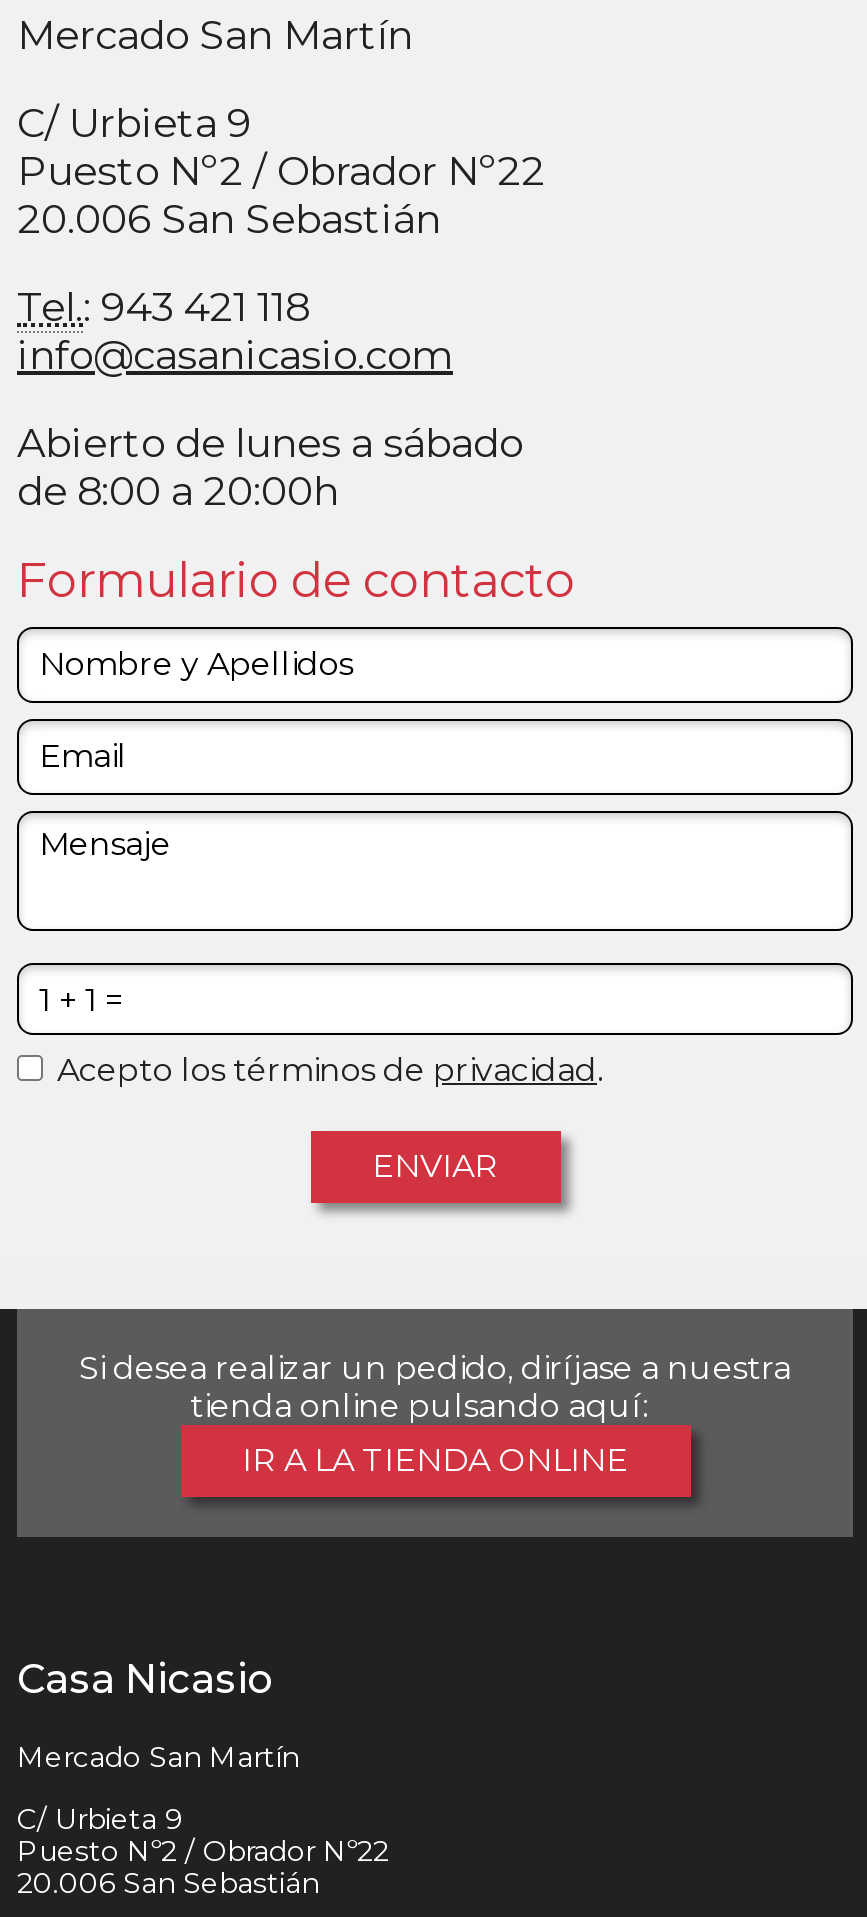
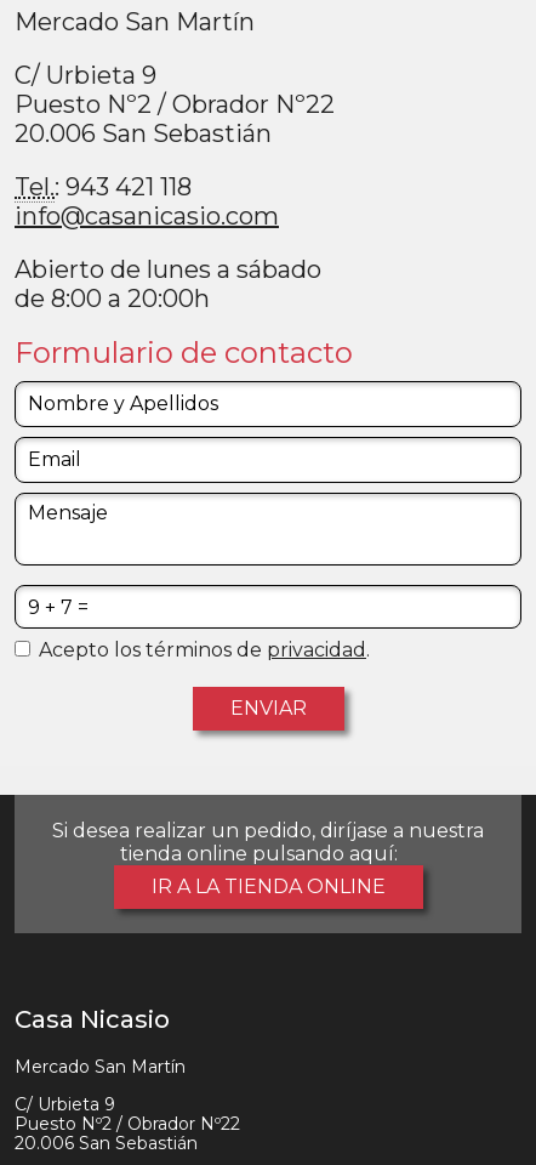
- 1 + 1 =
+ 9 + 7 =
